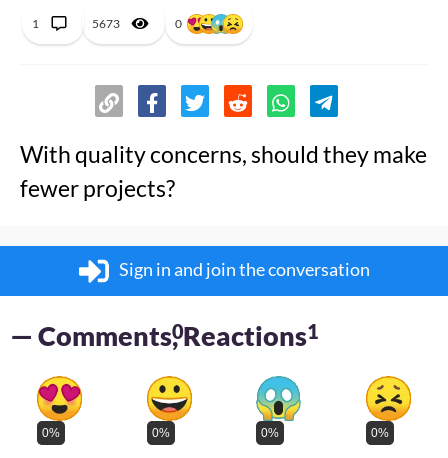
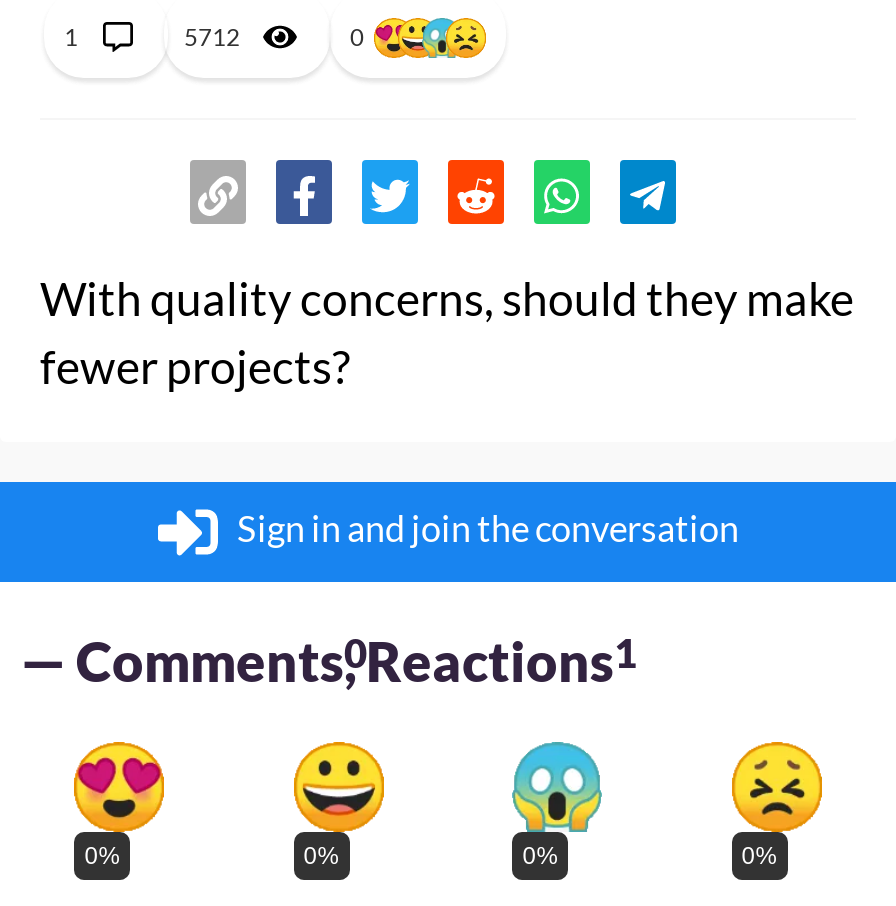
- 5673
+ 5712
